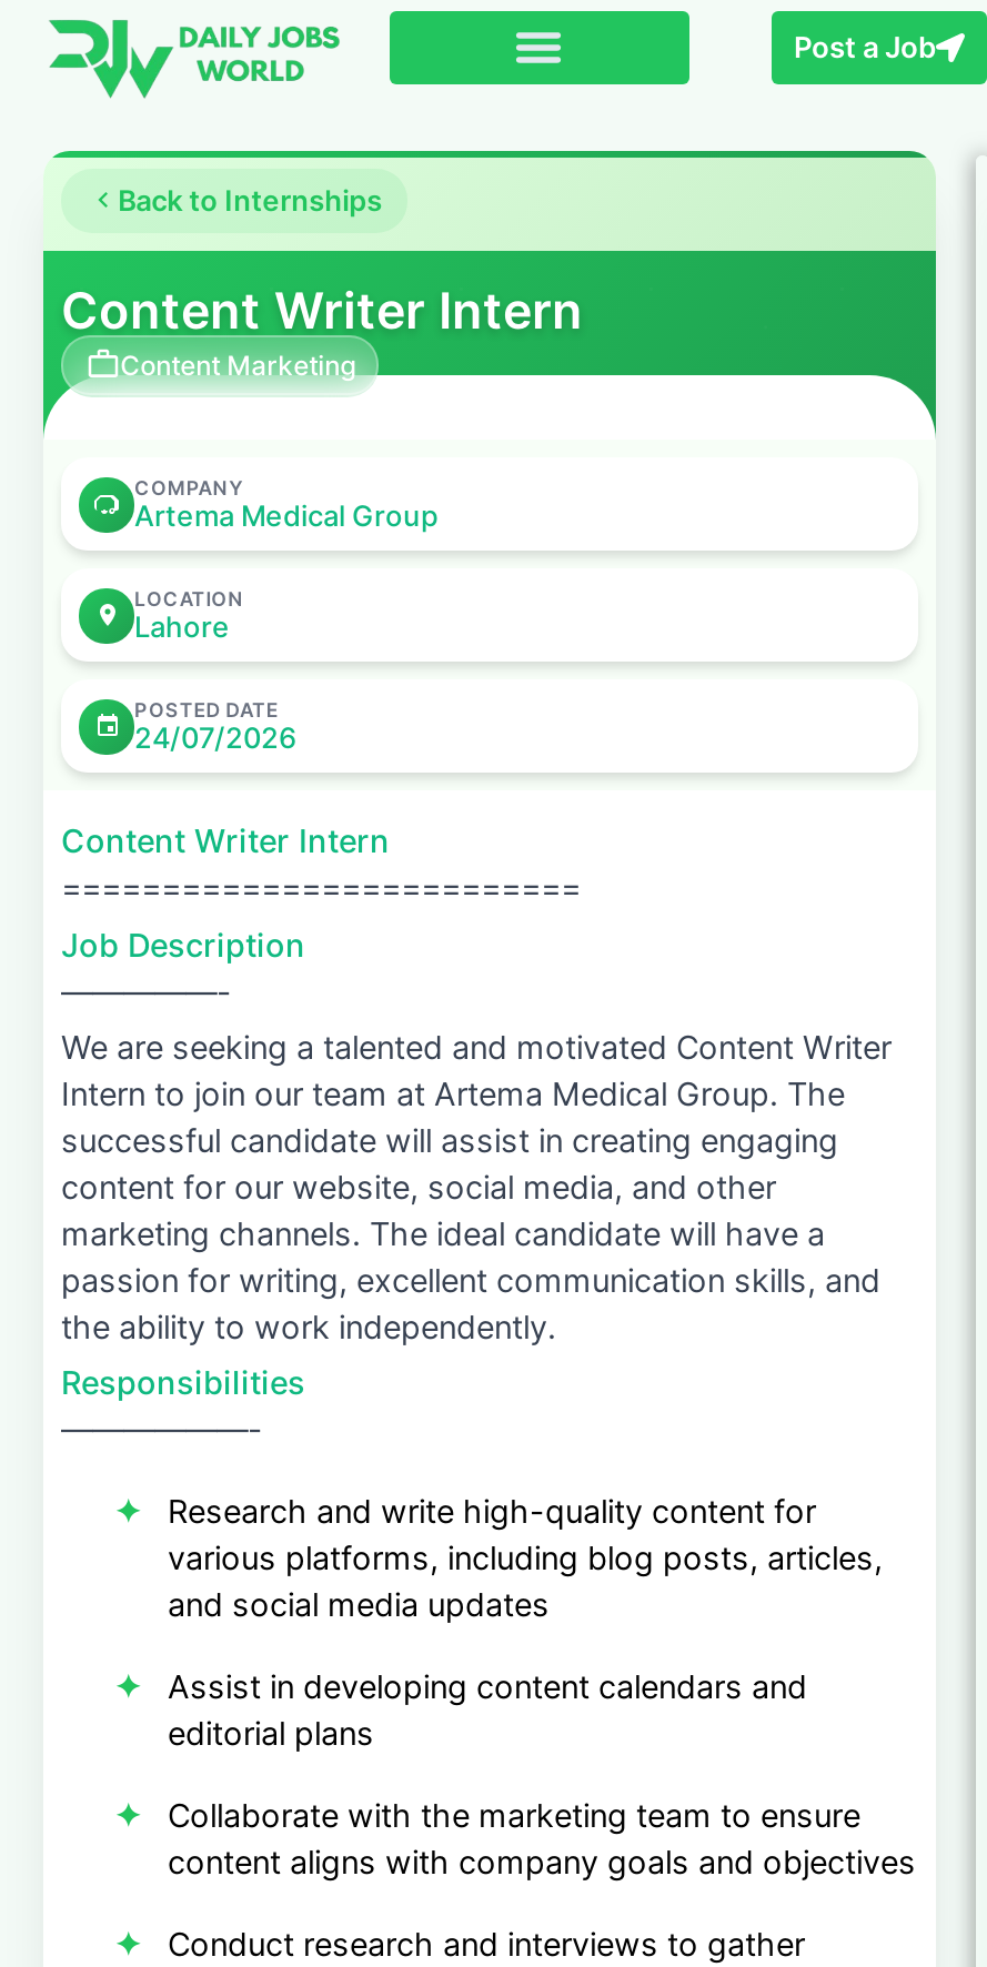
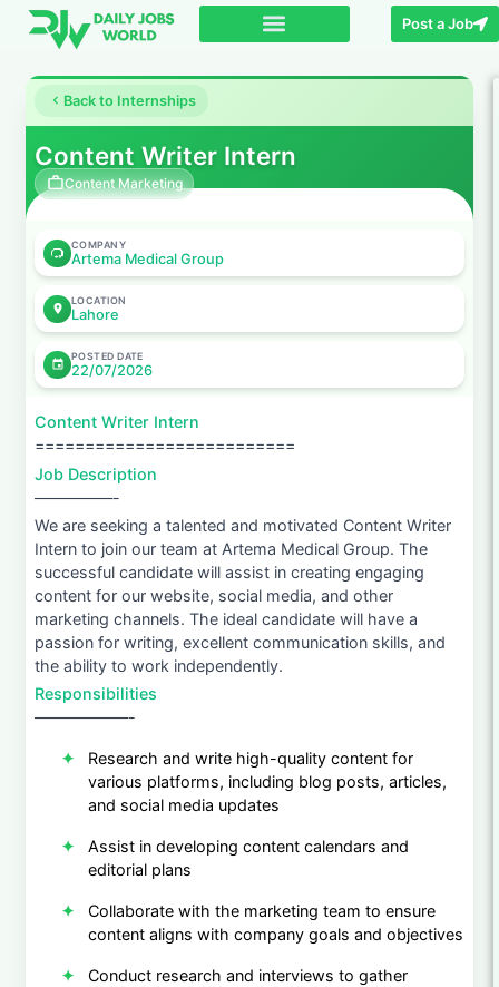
- 24/07/2026
+ 22/07/2026
